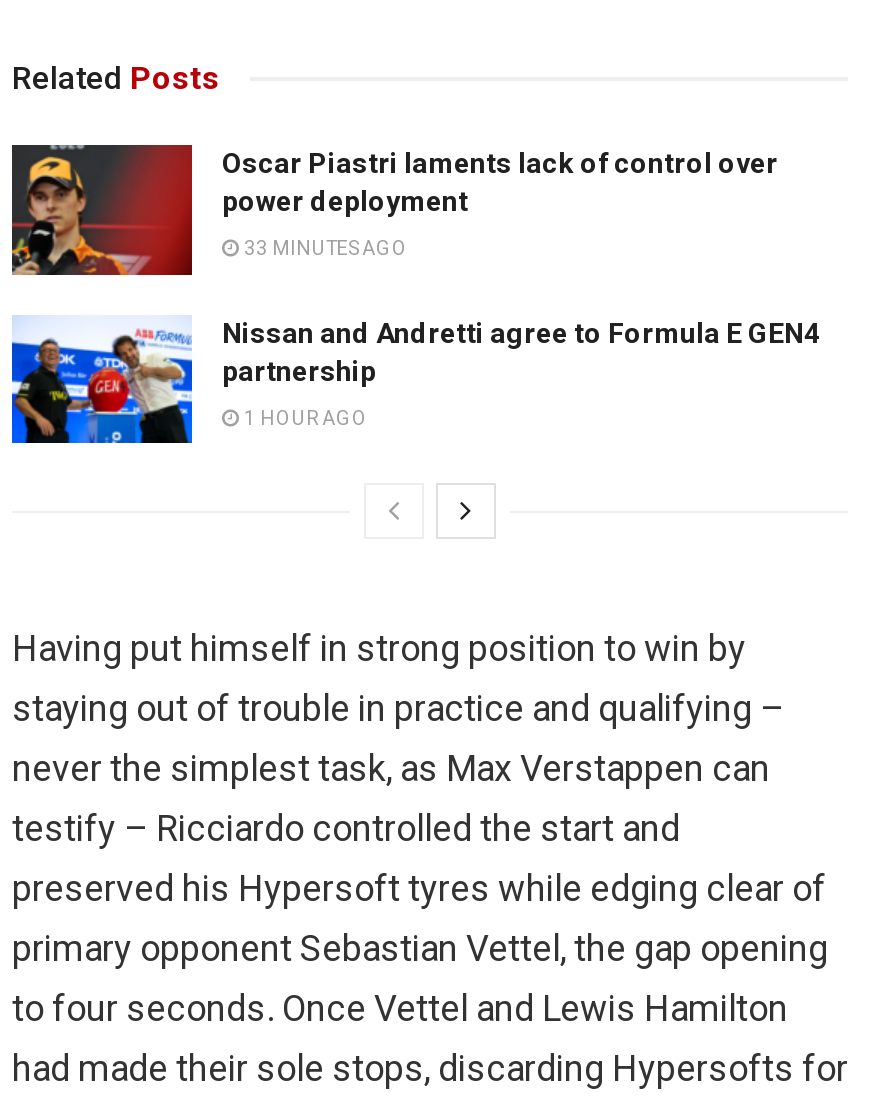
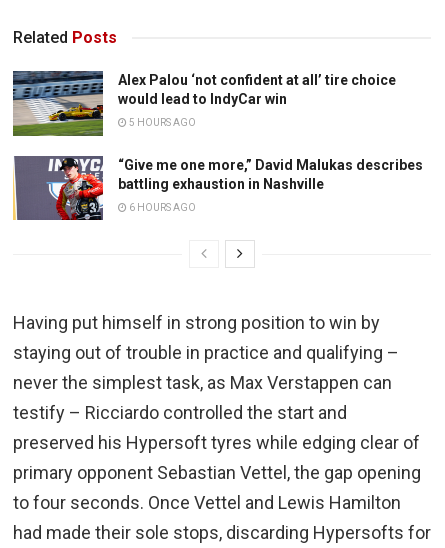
- [image]
- Oscar Piastri laments lack of control over
- power deployment
+ [image]
+ Alex Palou ‘not confident at all’ tire choice
+ would lead to IndyCar win

- 33 MINUTES AGO
+ 5 HOURS AGO

- [image]
- Nissan and Andretti agree to Formula E GEN4
- partnership
+ [image]
+ “Give me one more,” David Malukas describes
+ battling exhaustion in Nashville

- 1 HOUR AGO
+ 6 HOURS AGO
